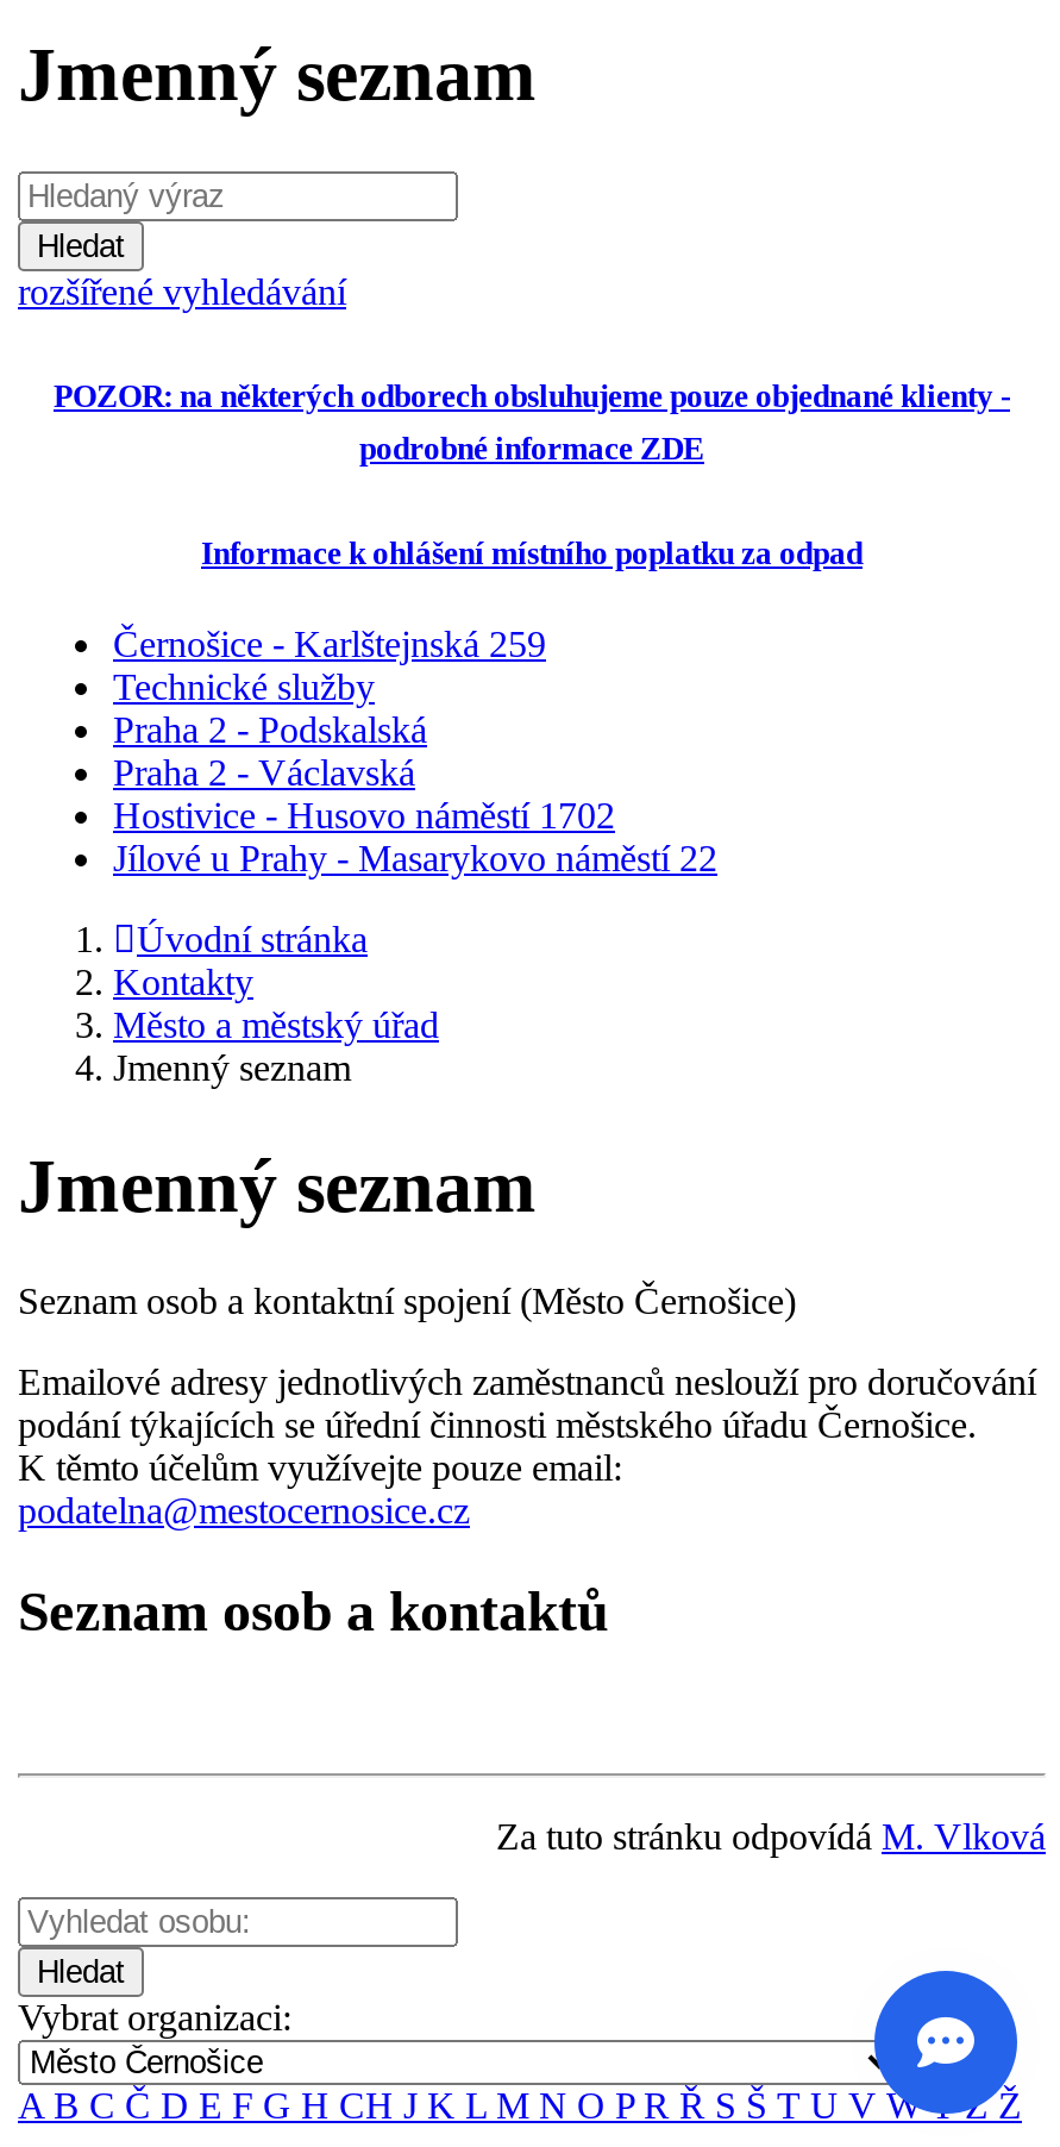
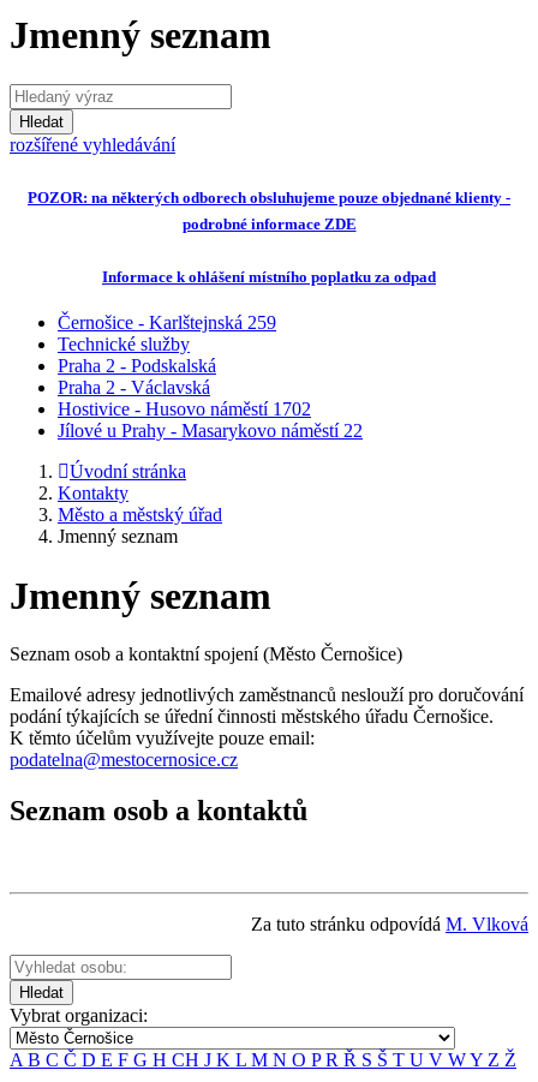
- [image]
